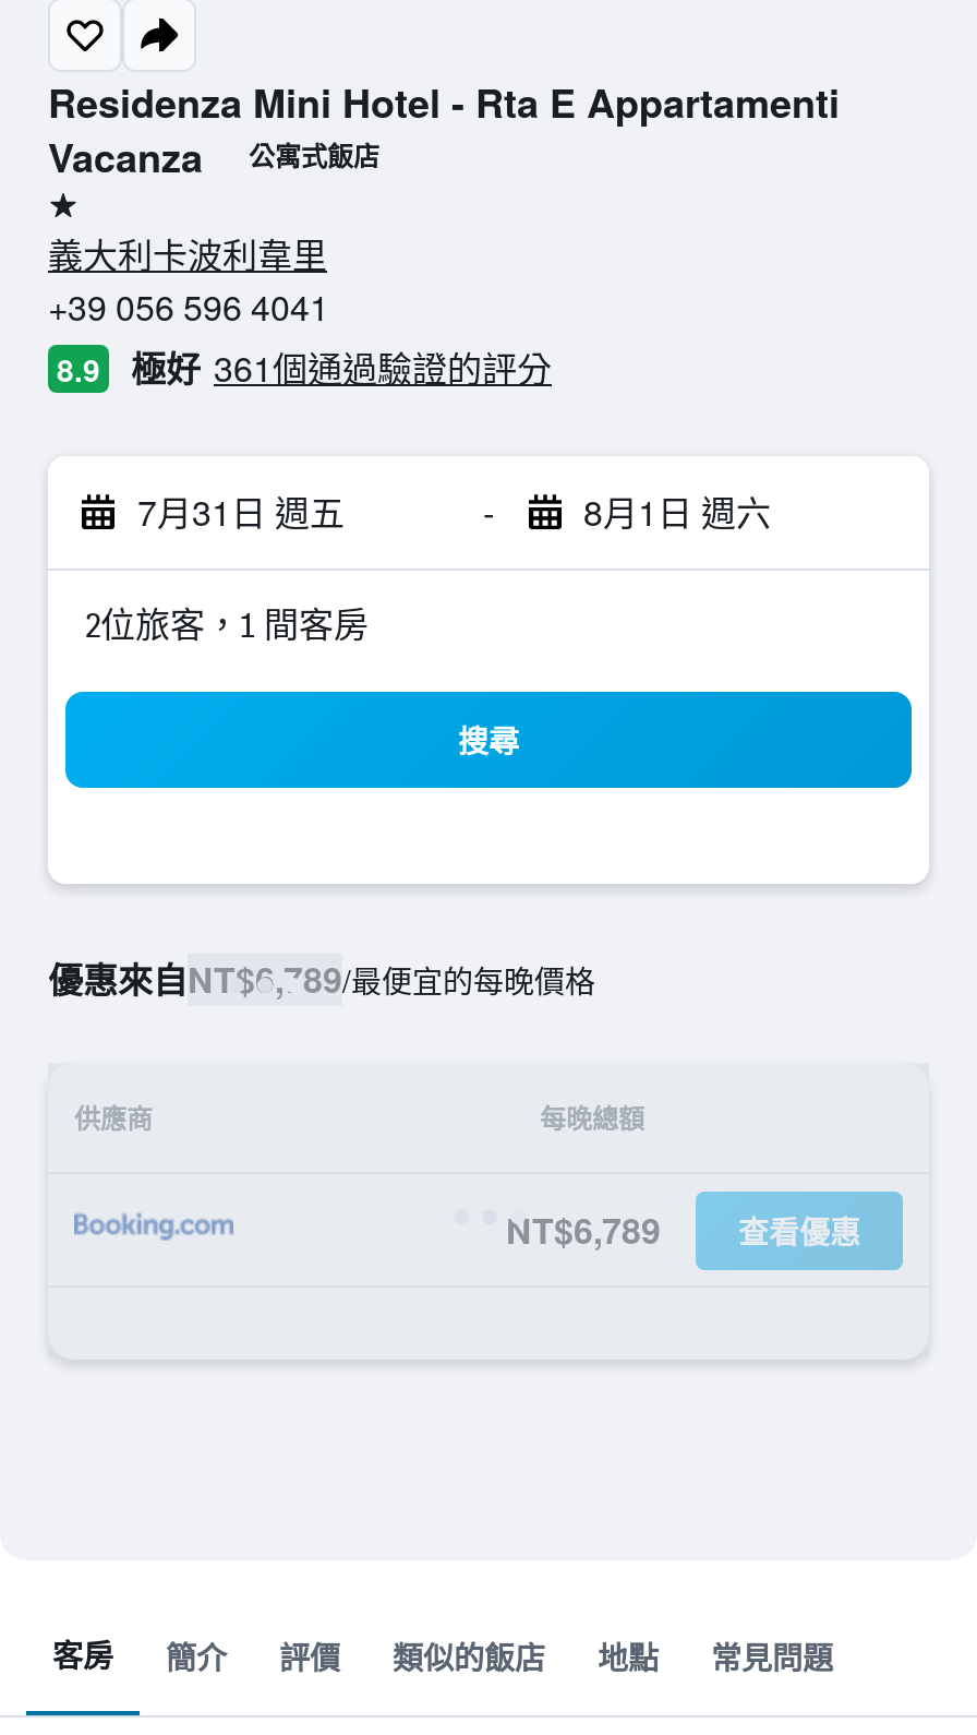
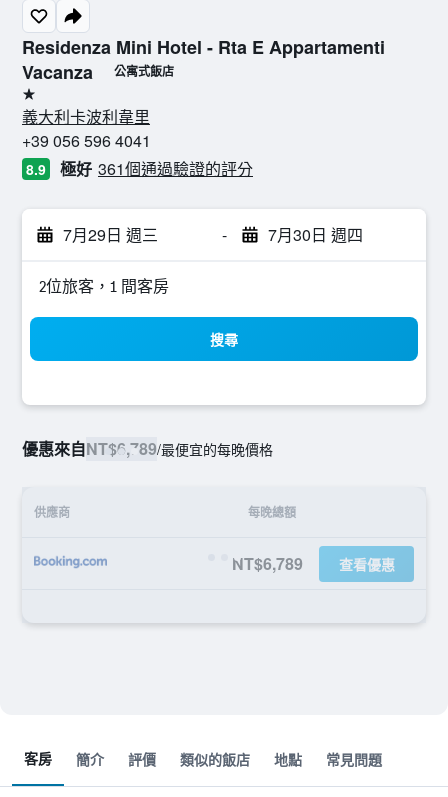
- 7月31日 週五
+ 7月29日 週三

- 8月1日 週六
+ 7月30日 週四
